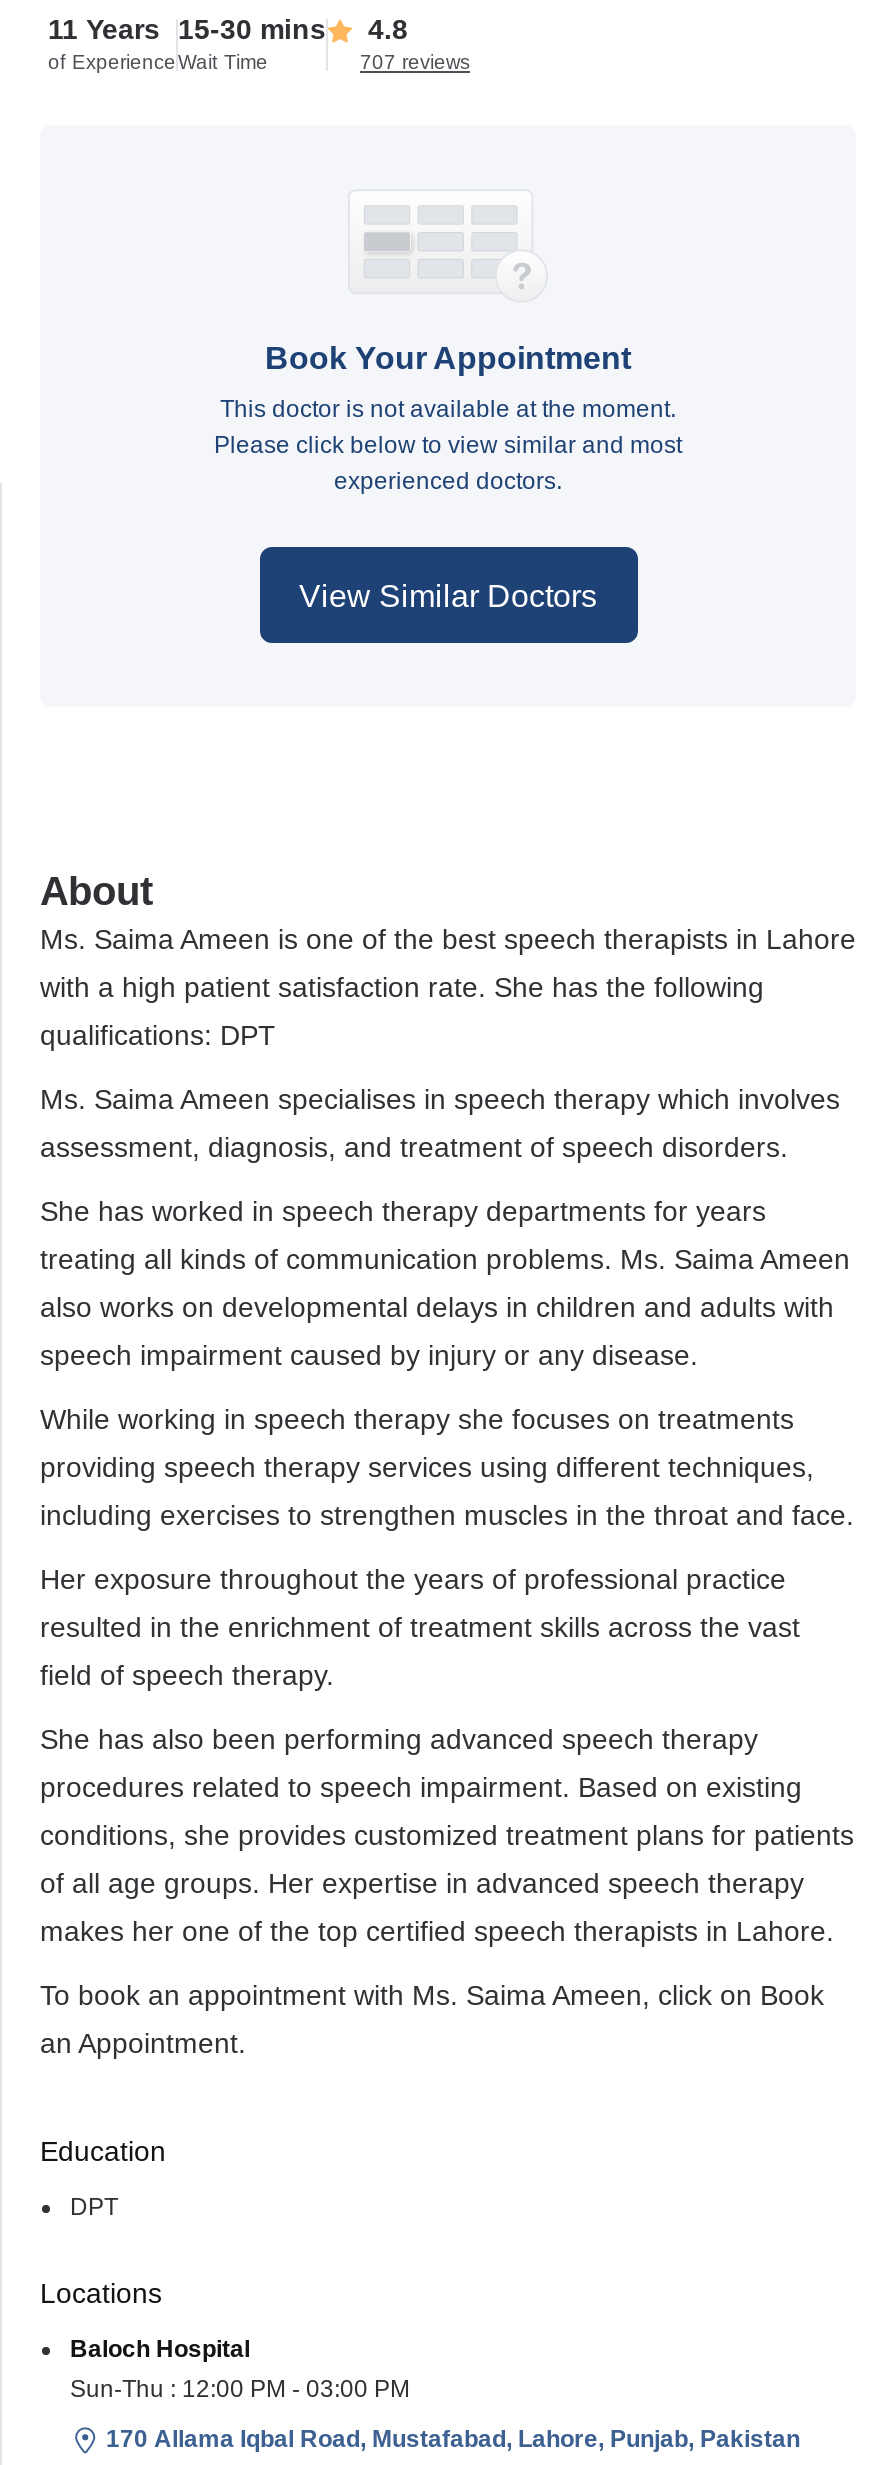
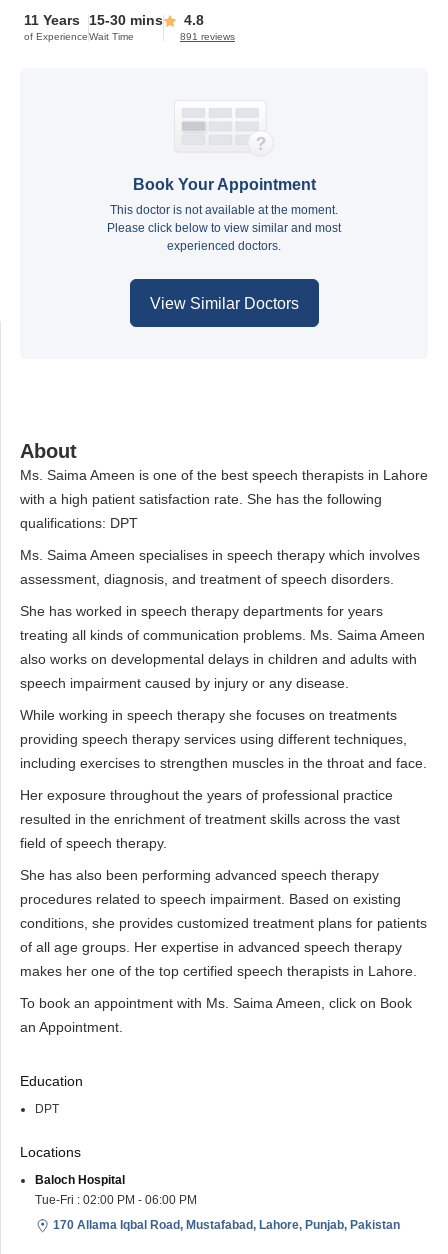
- 707 reviews
+ 891 reviews

- Sun-Thu : 12:00 PM - 03:00 PM
+ Tue-Fri : 02:00 PM - 06:00 PM
